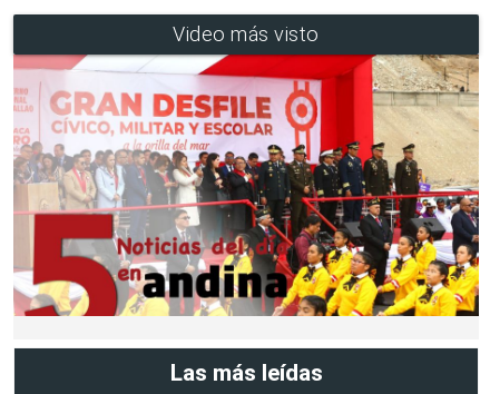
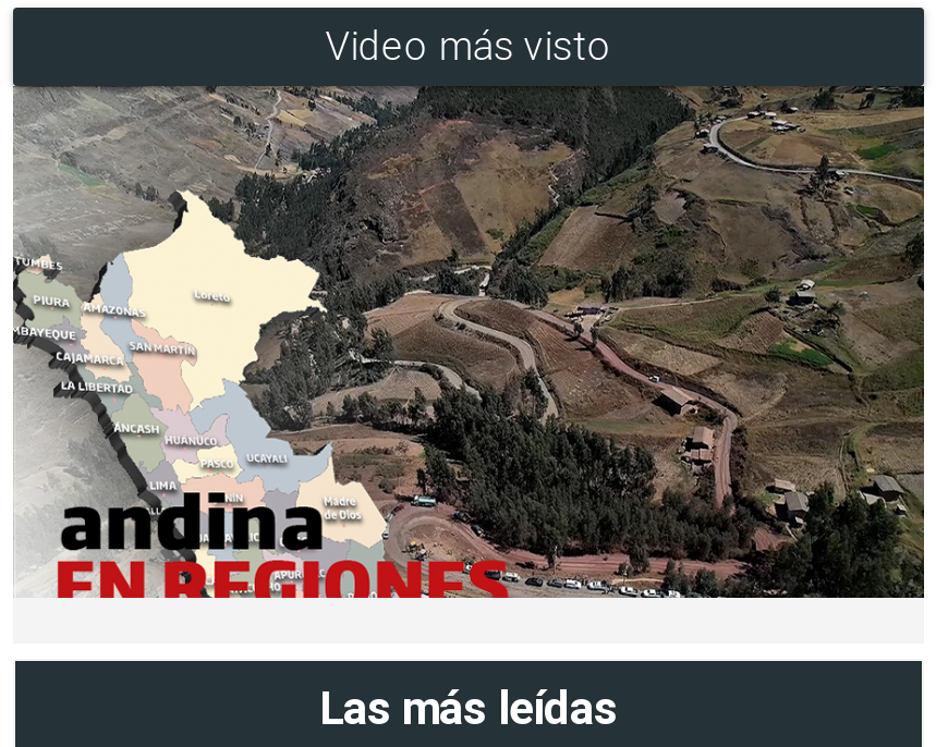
- [image]
+ [image]
